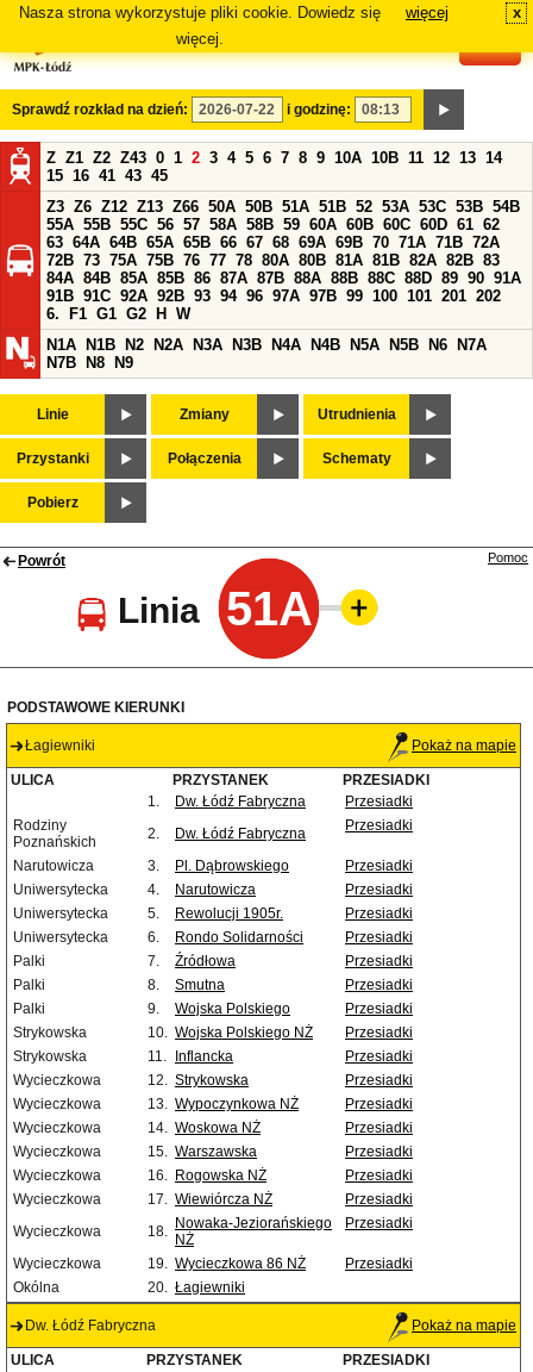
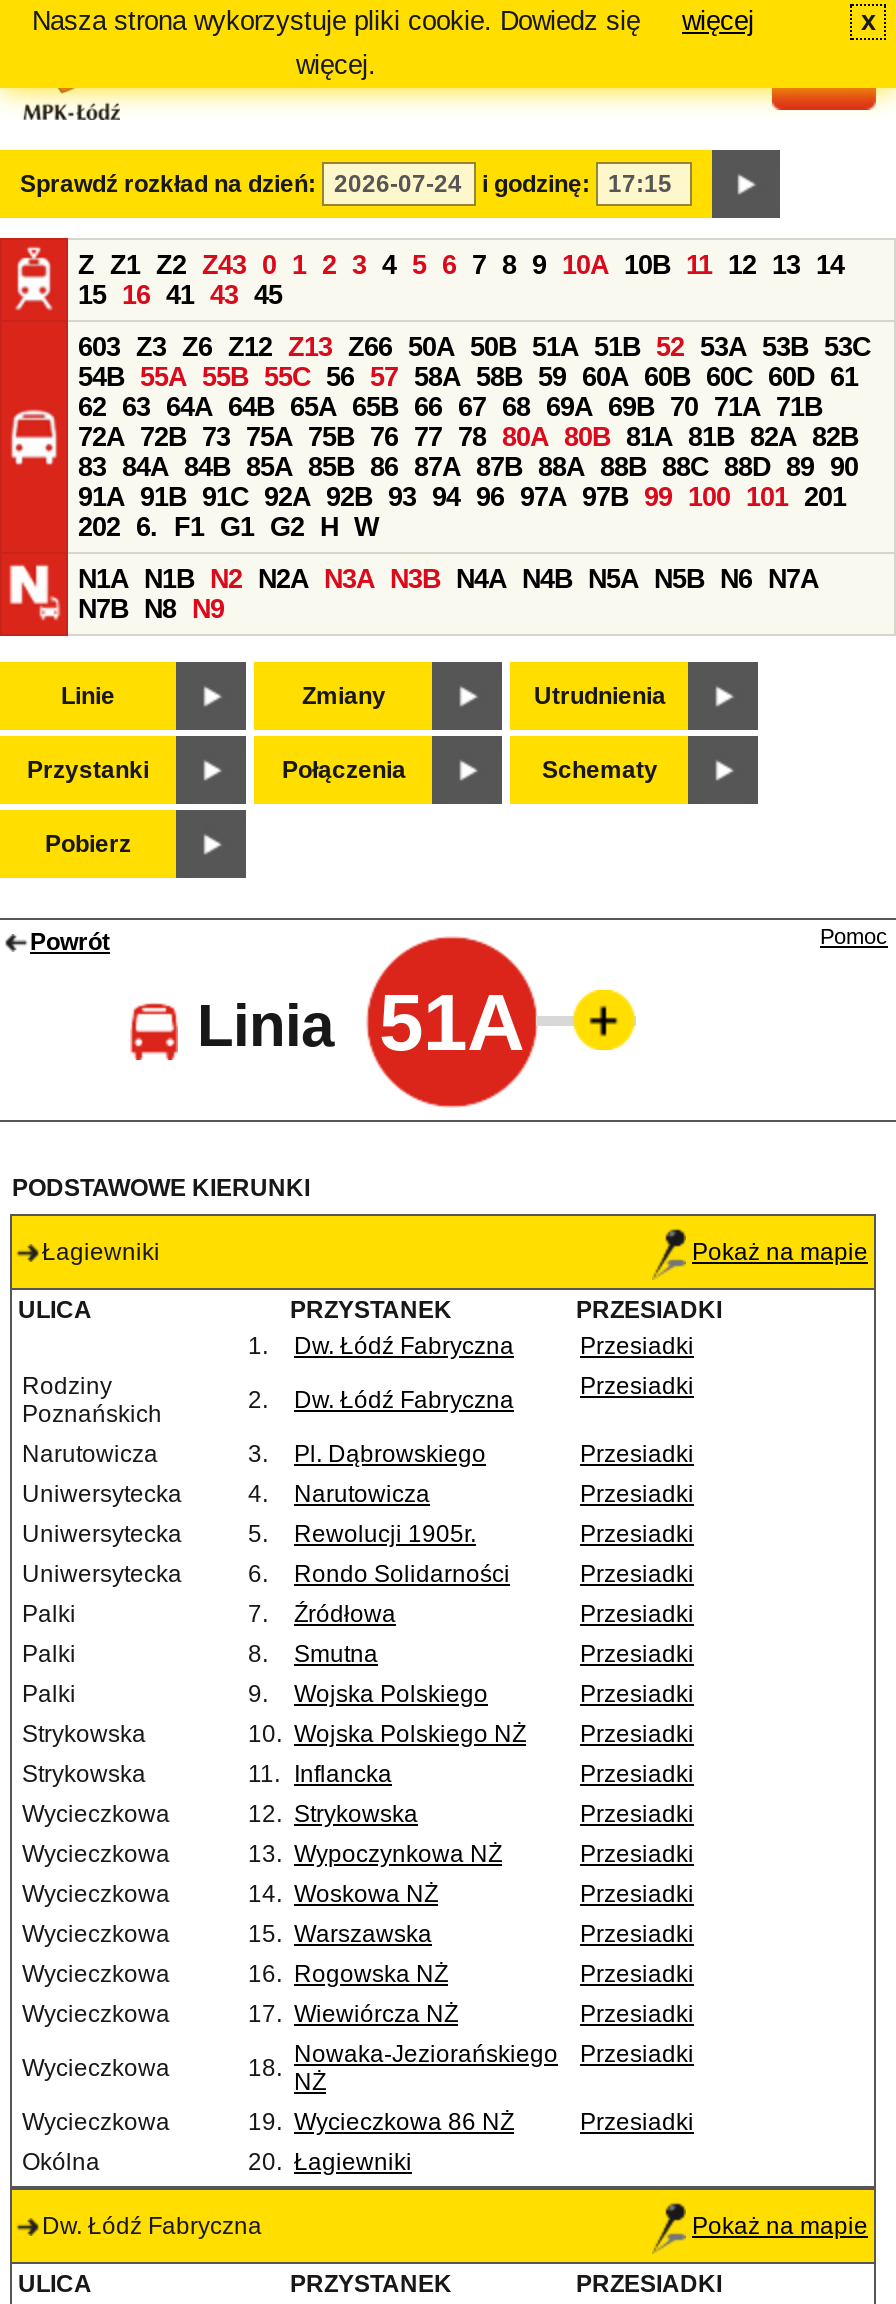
- Z3 Z6 Z12 Z13 Z66 50A 50B 51A 51B 52 53A 53C 53B 54B
- 55A 55B 55C 56 57 58A 58B 59 60A 60B 60C 60D 61 62
- 63 64A 64B 65A 65B 66 67 68 69A 69B 70 71A 71B 72A
- 72B 73 75A 75B 76 77 78 80A 80B 81A 81B 82A 82B 83
- 84A 84B 85A 85B 86 87A 87B 88A 88B 88C 88D 89 90 91A
- 91B 91C 92A 92B 93 94 96 97A 97B 99 100 101 201 202
- 6. F1 G1 G2 H W
+ 603 Z3 Z6 Z12 Z13 Z66 50A 50B 51A 51B 52 53A 53B 53C
+ 54B 55A 55B 55C 56 57 58A 58B 59 60A 60B 60C 60D 61
+ 62 63 64A 64B 65A 65B 66 67 68 69A 69B 70 71A 71B
+ 72A 72B 73 75A 75B 76 77 78 80A 80B 81A 81B 82A 82B
+ 83 84A 84B 85A 85B 86 87A 87B 88A 88B 88C 88D 89 90
+ 91A 91B 91C 92A 92B 93 94 96 97A 97B 99 100 101 201
+ 202 6. F1 G1 G2 H W
